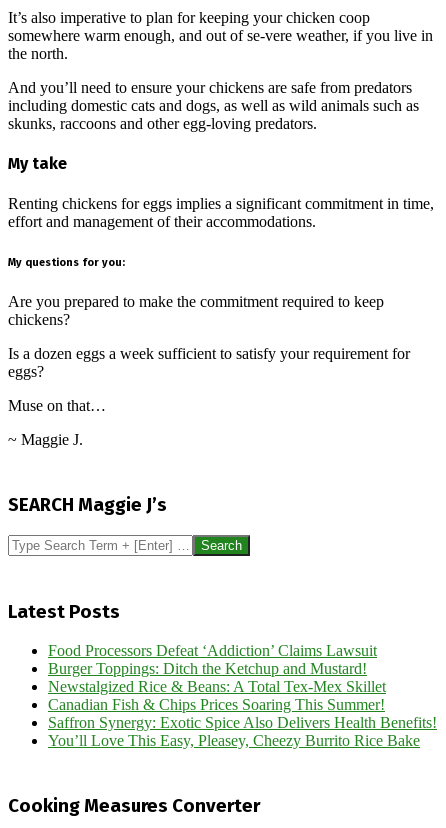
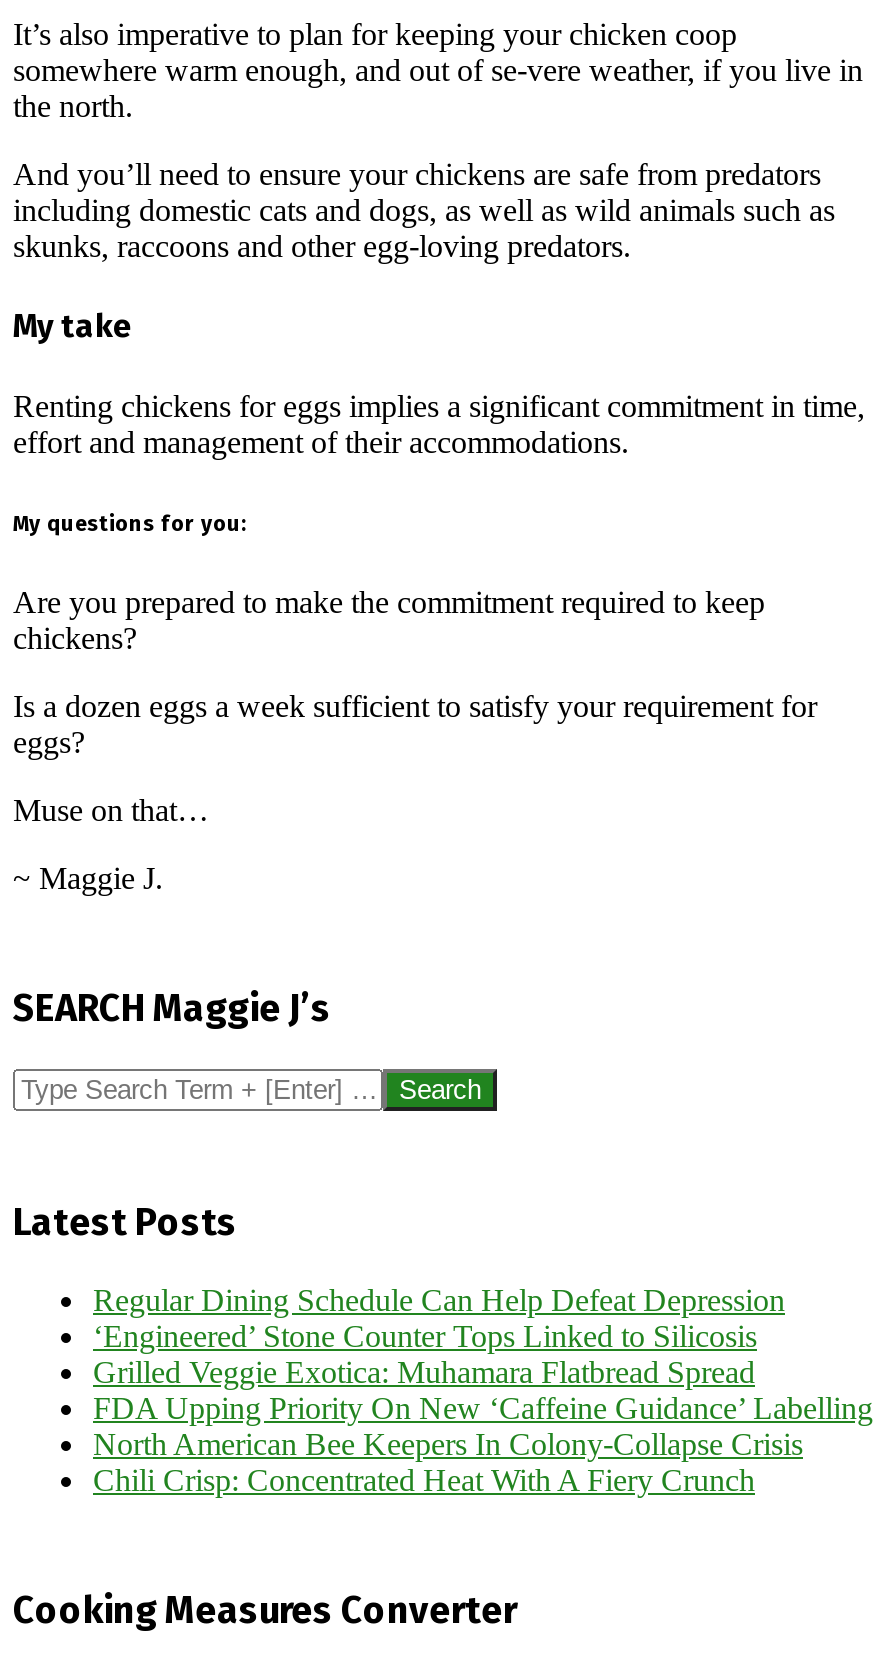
- Food Processors Defeat ‘Addiction’ Claims Lawsuit
- Burger Toppings: Ditch the Ketchup and Mustard!
- Newstalgized Rice & Beans: A Total Tex-Mex Skillet
- Canadian Fish & Chips Prices Soaring This Summer!
- Saffron Synergy: Exotic Spice Also Delivers Health Benefits!
- You’ll Love This Easy, Pleasey, Cheezy Burrito Rice Bake
+ Regular Dining Schedule Can Help Defeat Depression
+ ‘Engineered’ Stone Counter Tops Linked to Silicosis
+ Grilled Veggie Exotica: Muhamara Flatbread Spread
+ FDA Upping Priority On New ‘Caffeine Guidance’ Labelling
+ North American Bee Keepers In Colony-Collapse Crisis
+ Chili Crisp: Concentrated Heat With A Fiery Crunch
